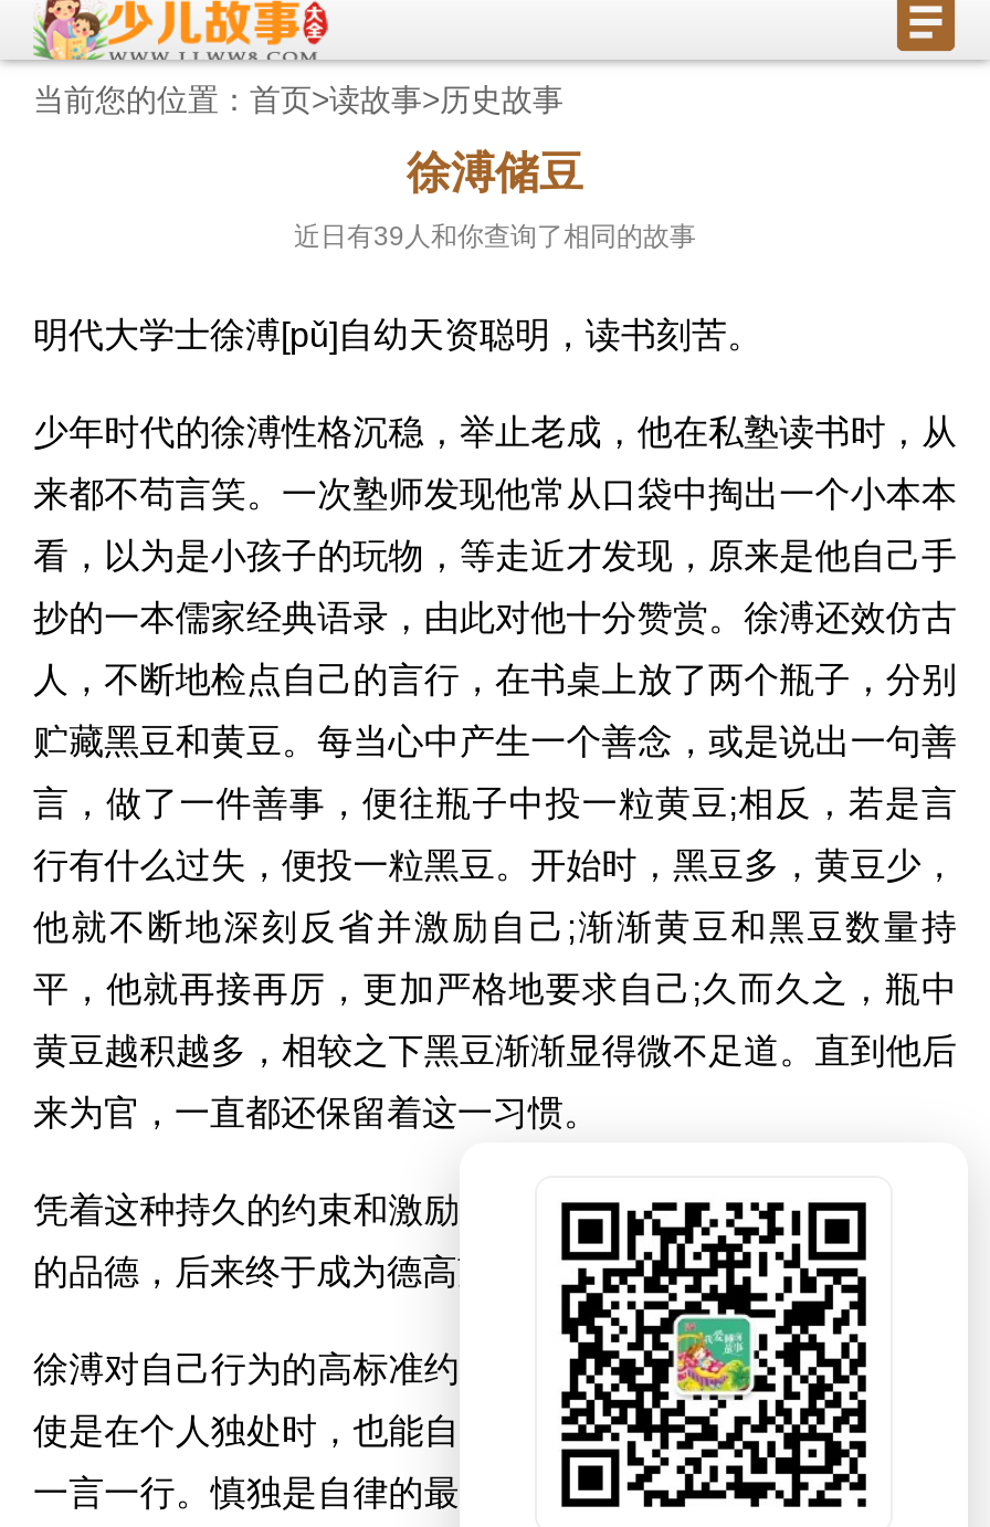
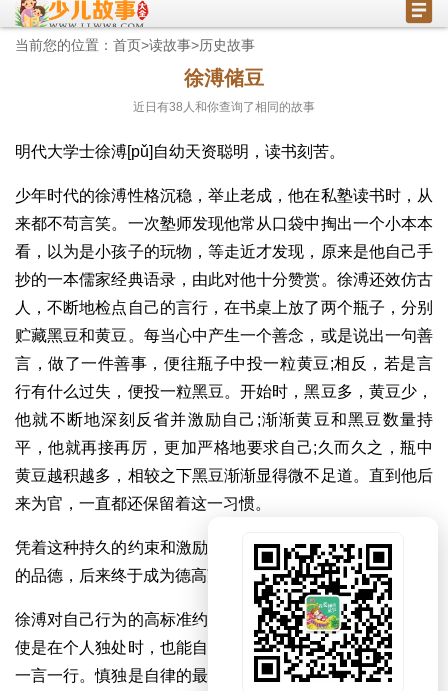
- 近日有39人和你查询了相同的故事
+ 近日有38人和你查询了相同的故事
